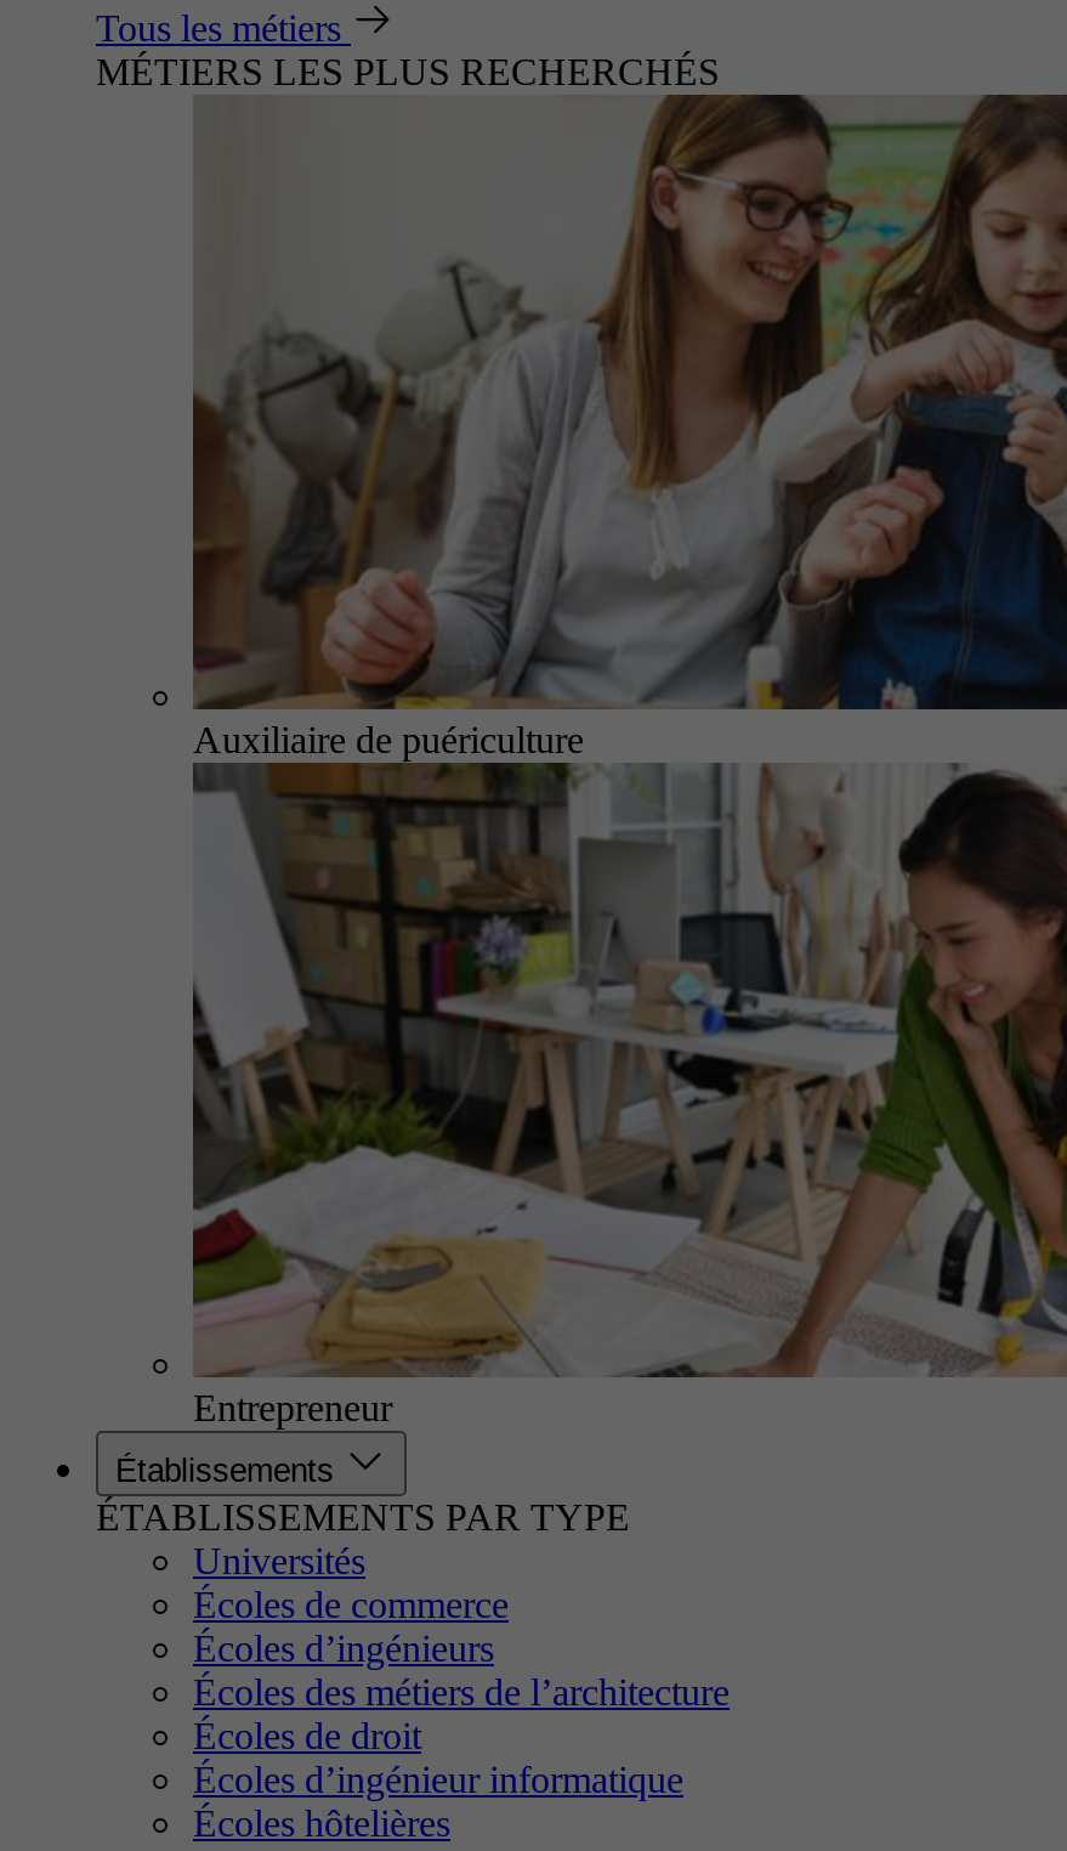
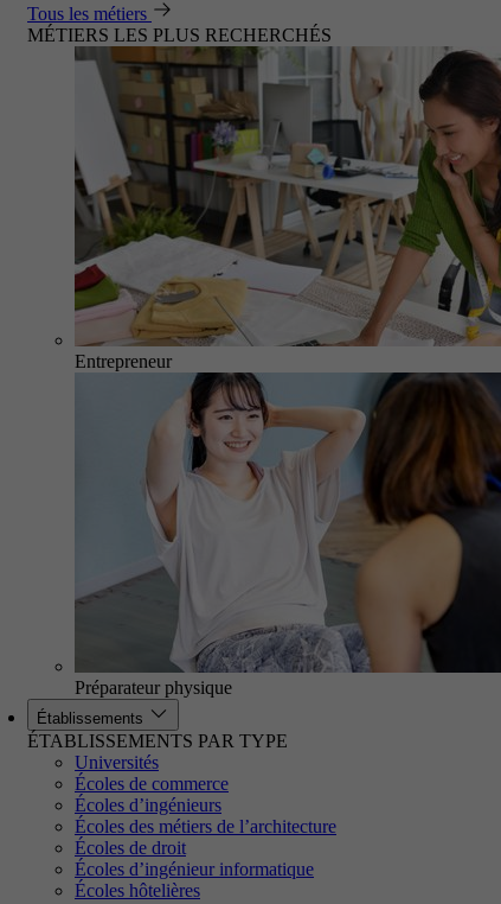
- [image]
- Auxiliaire de puériculture

moved up: [image] | Entrepreneur

+ [image]
+ Préparateur physique
